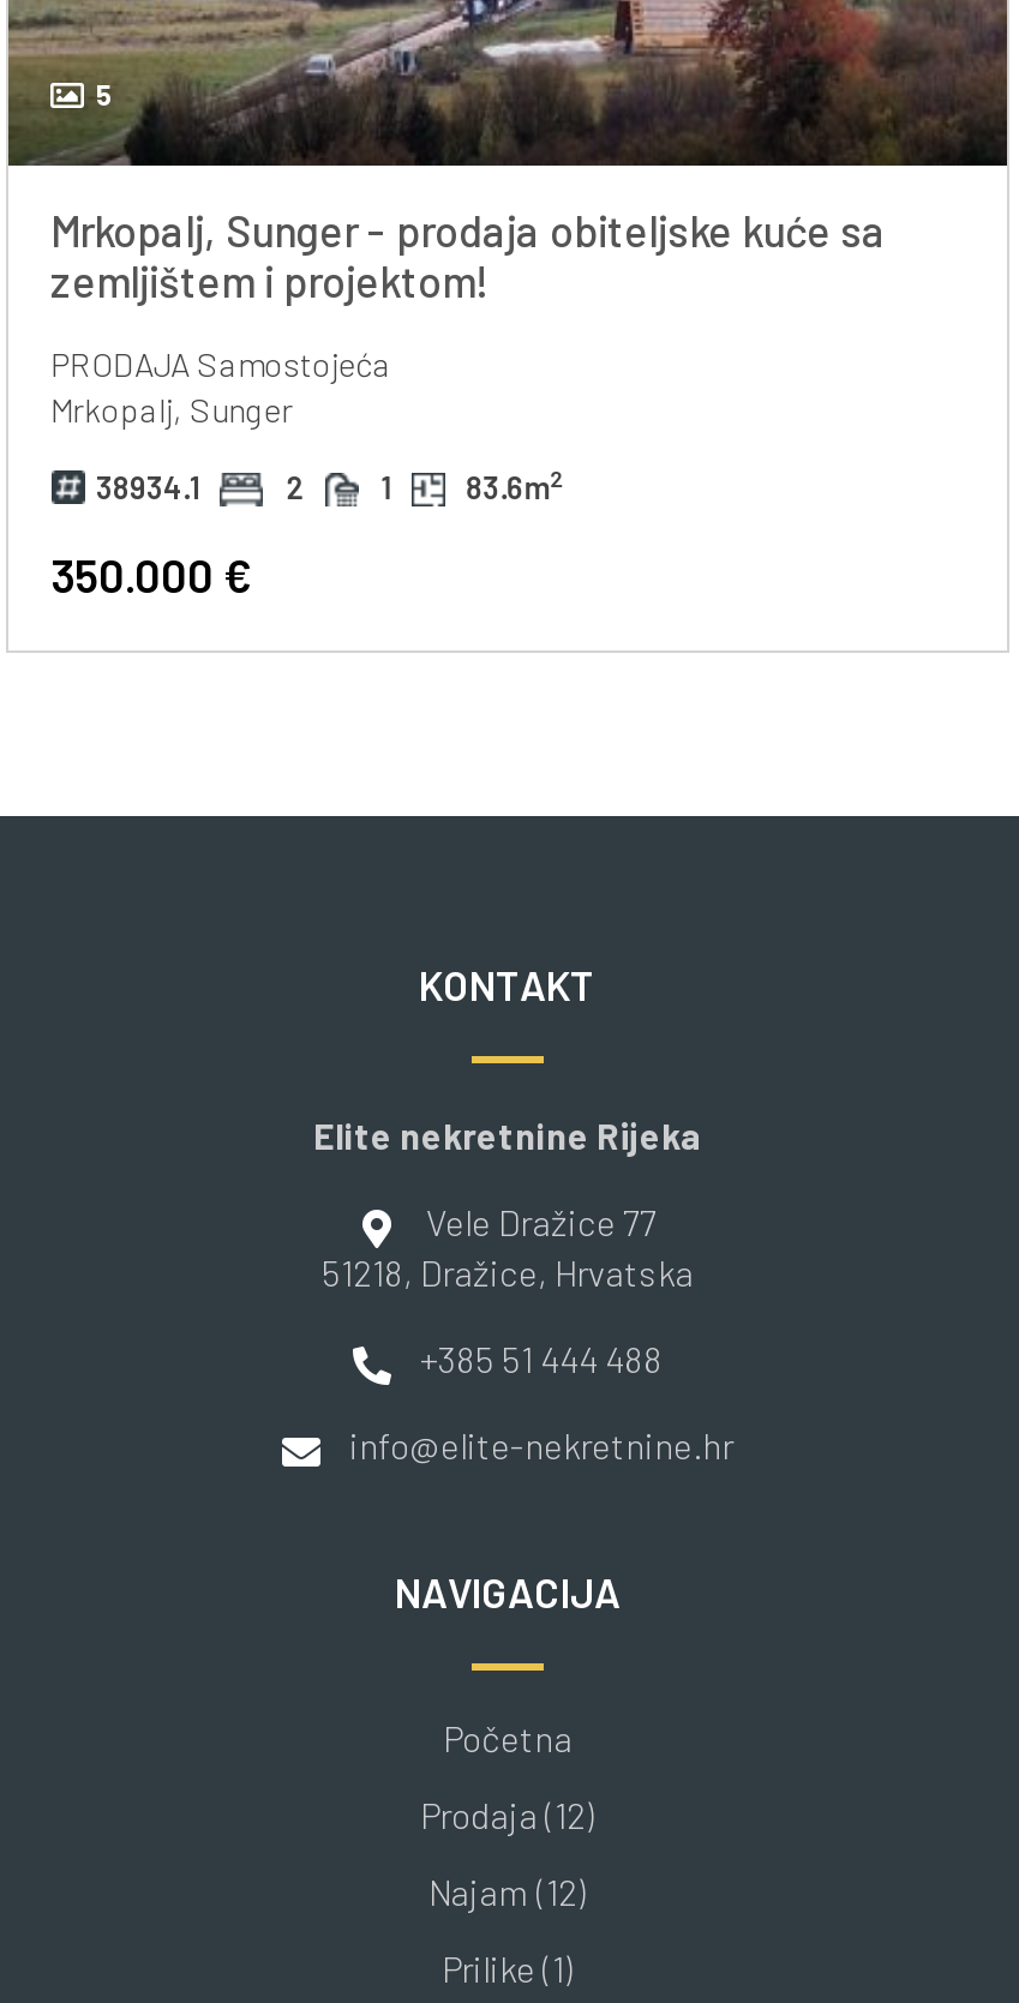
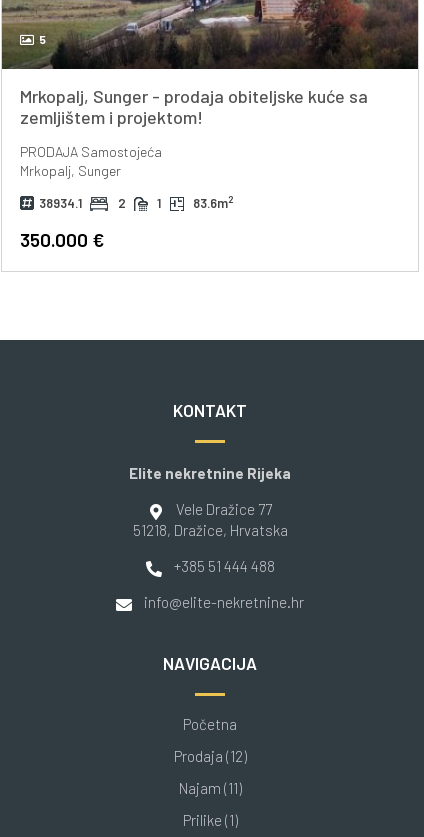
- Najam (12)
+ Najam (11)
